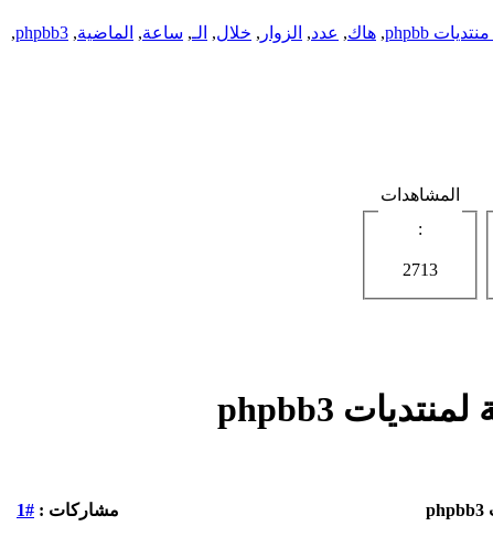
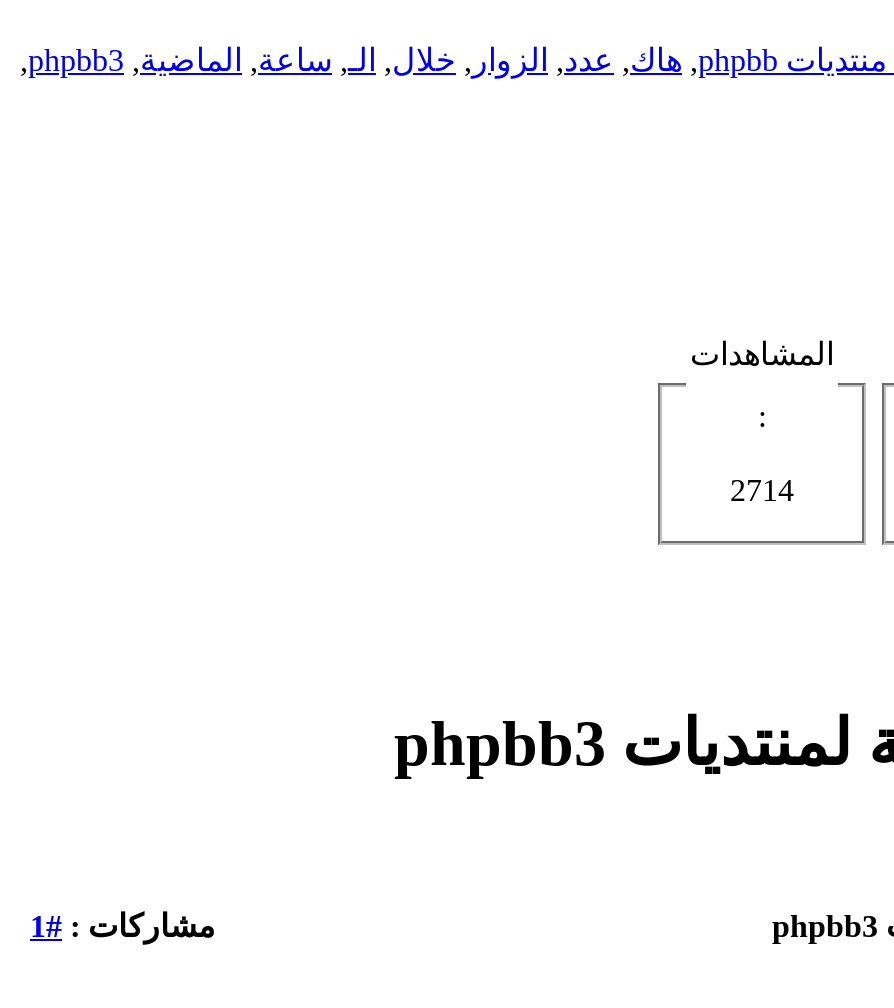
- 2713
+ 2714
